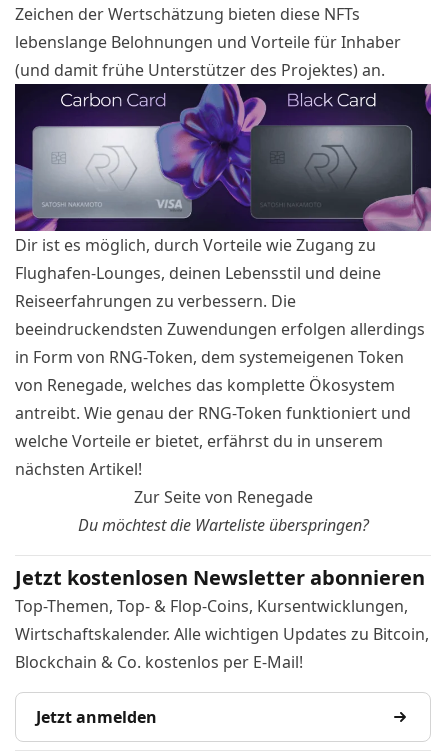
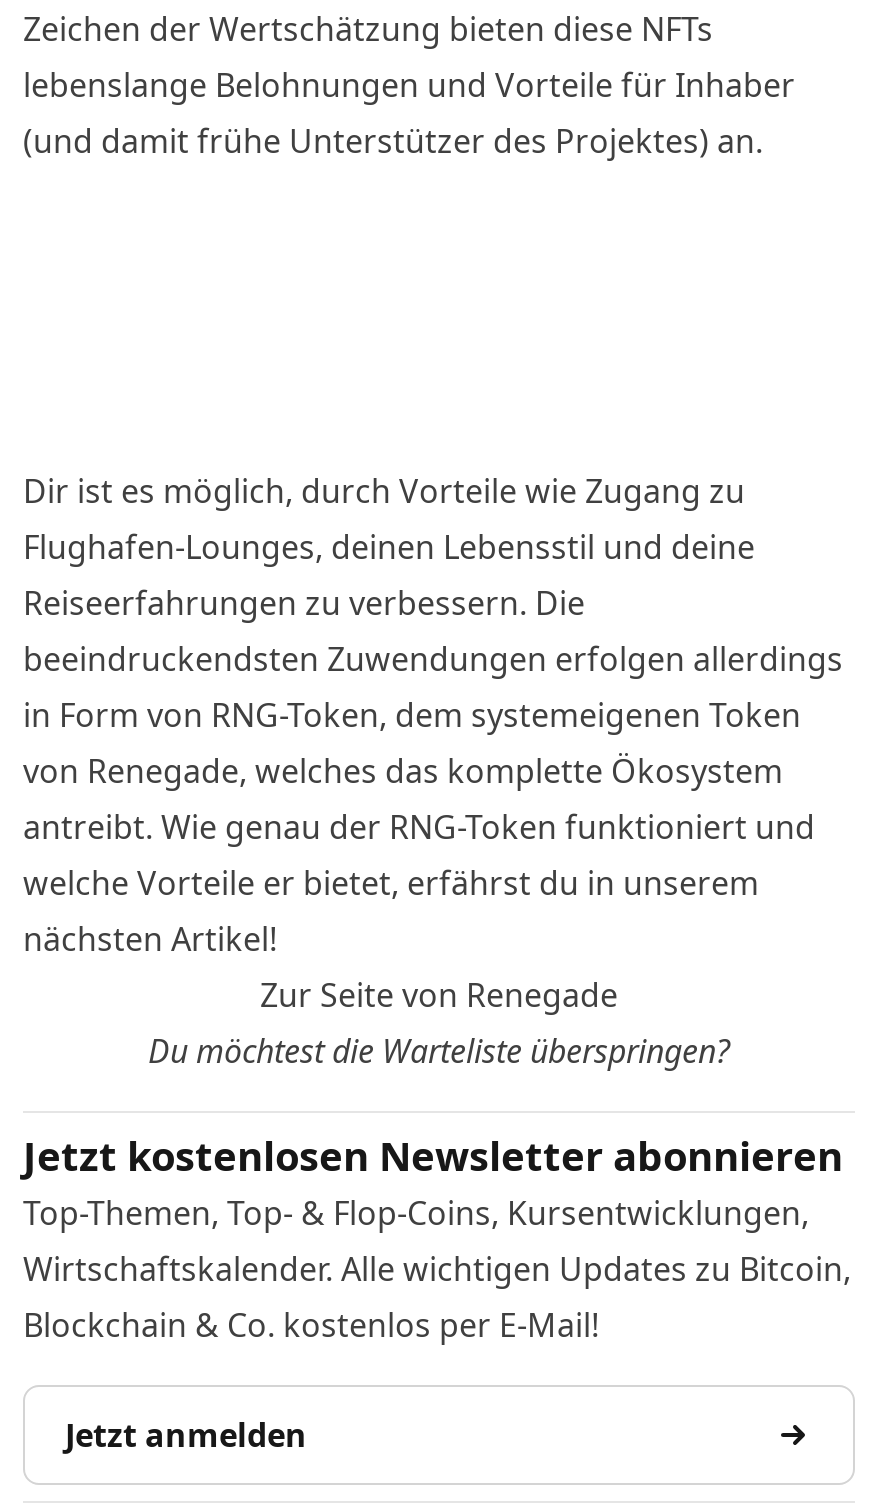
- [image]
